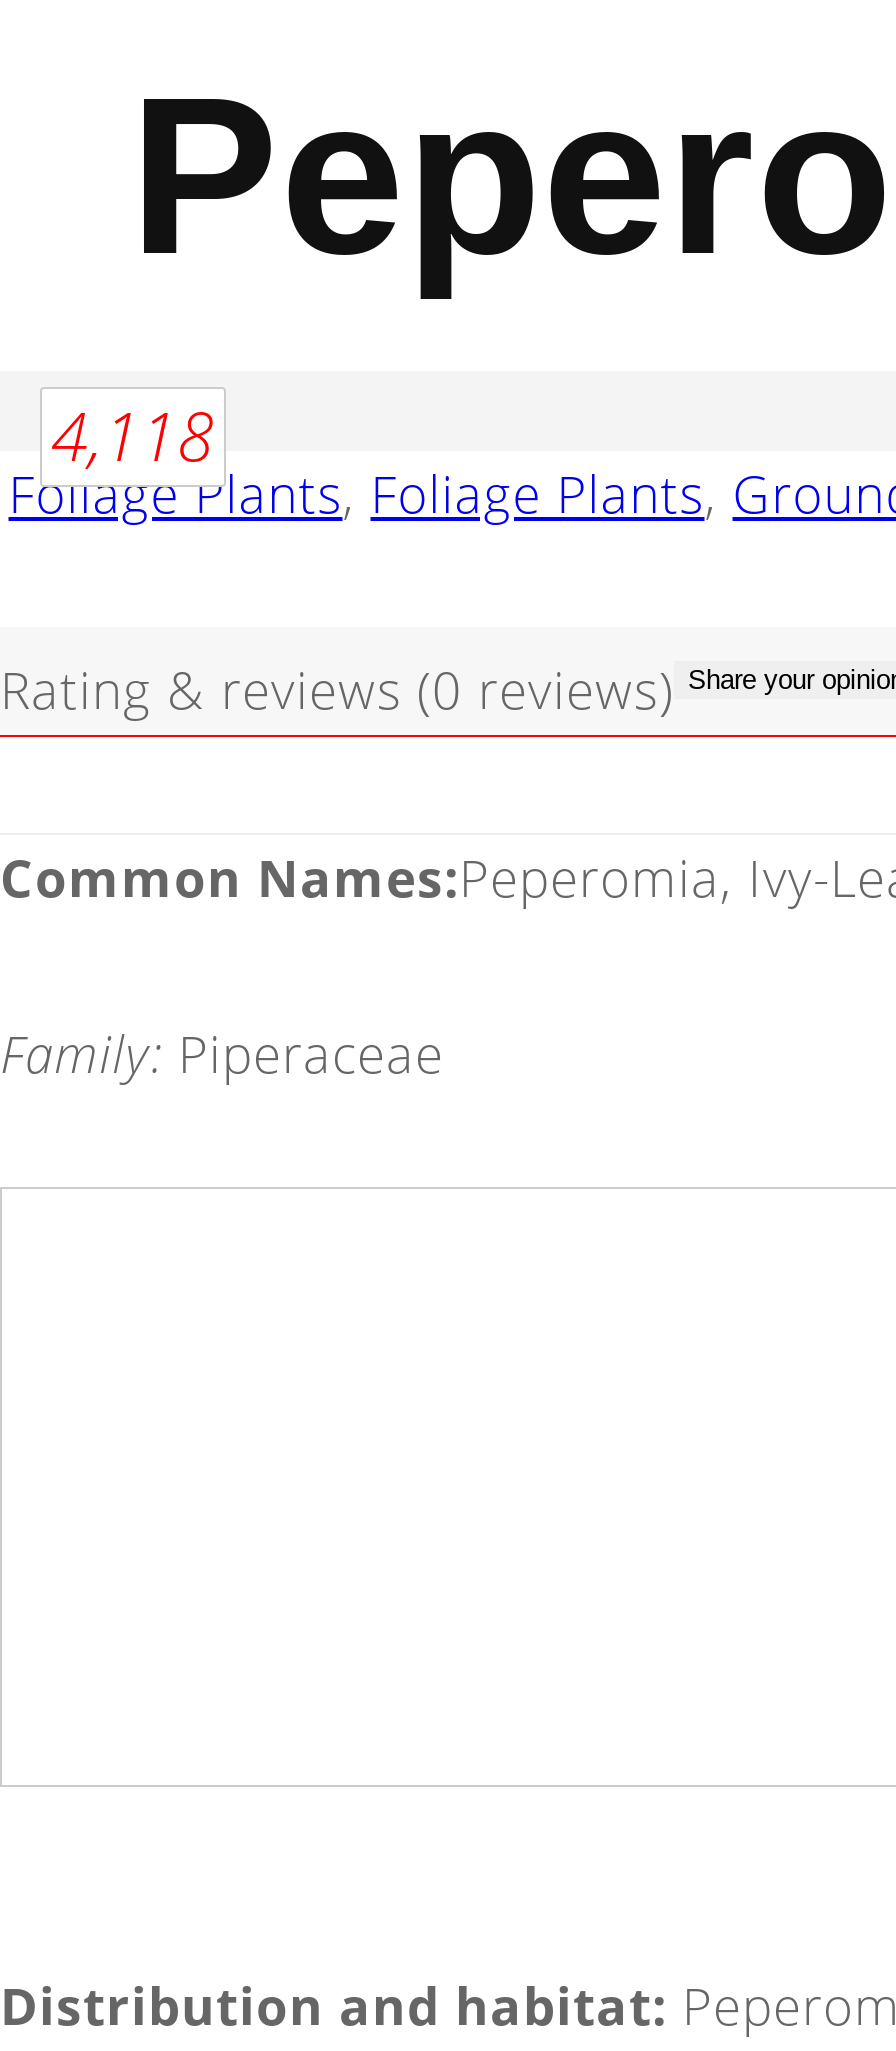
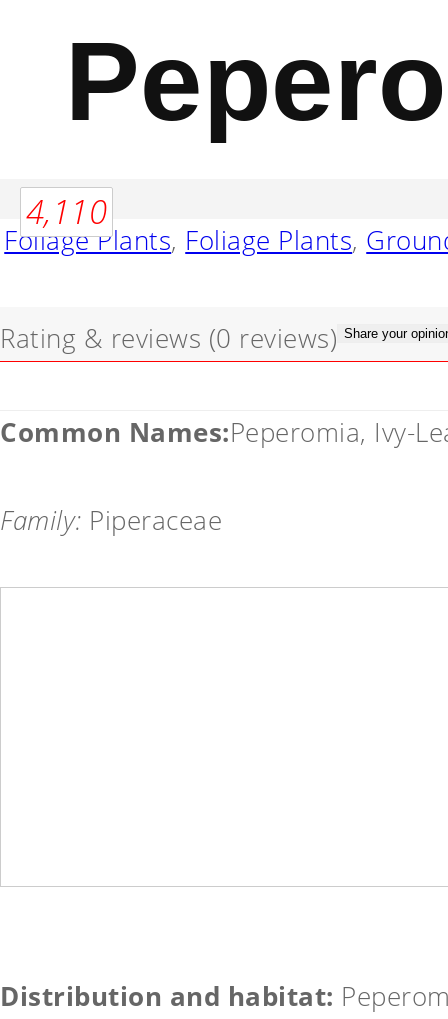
- 4,118
+ 4,110
